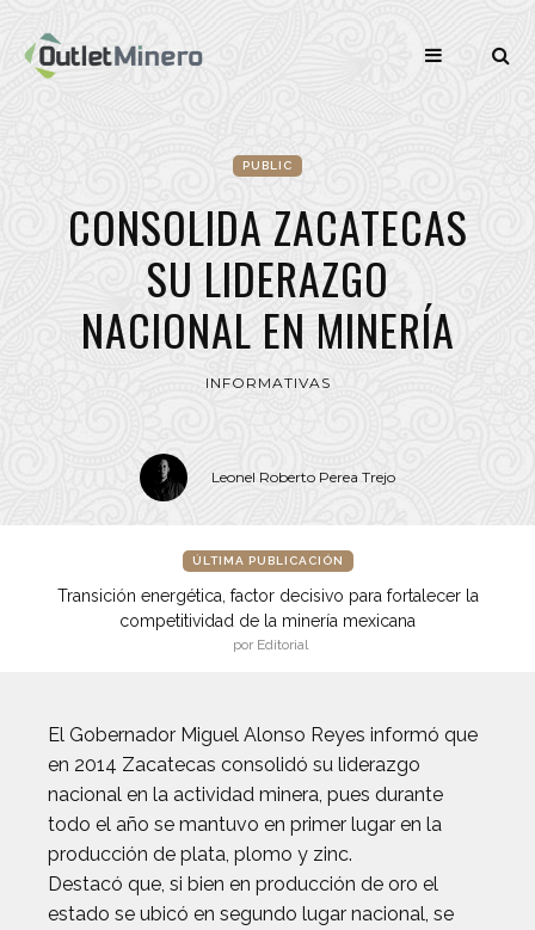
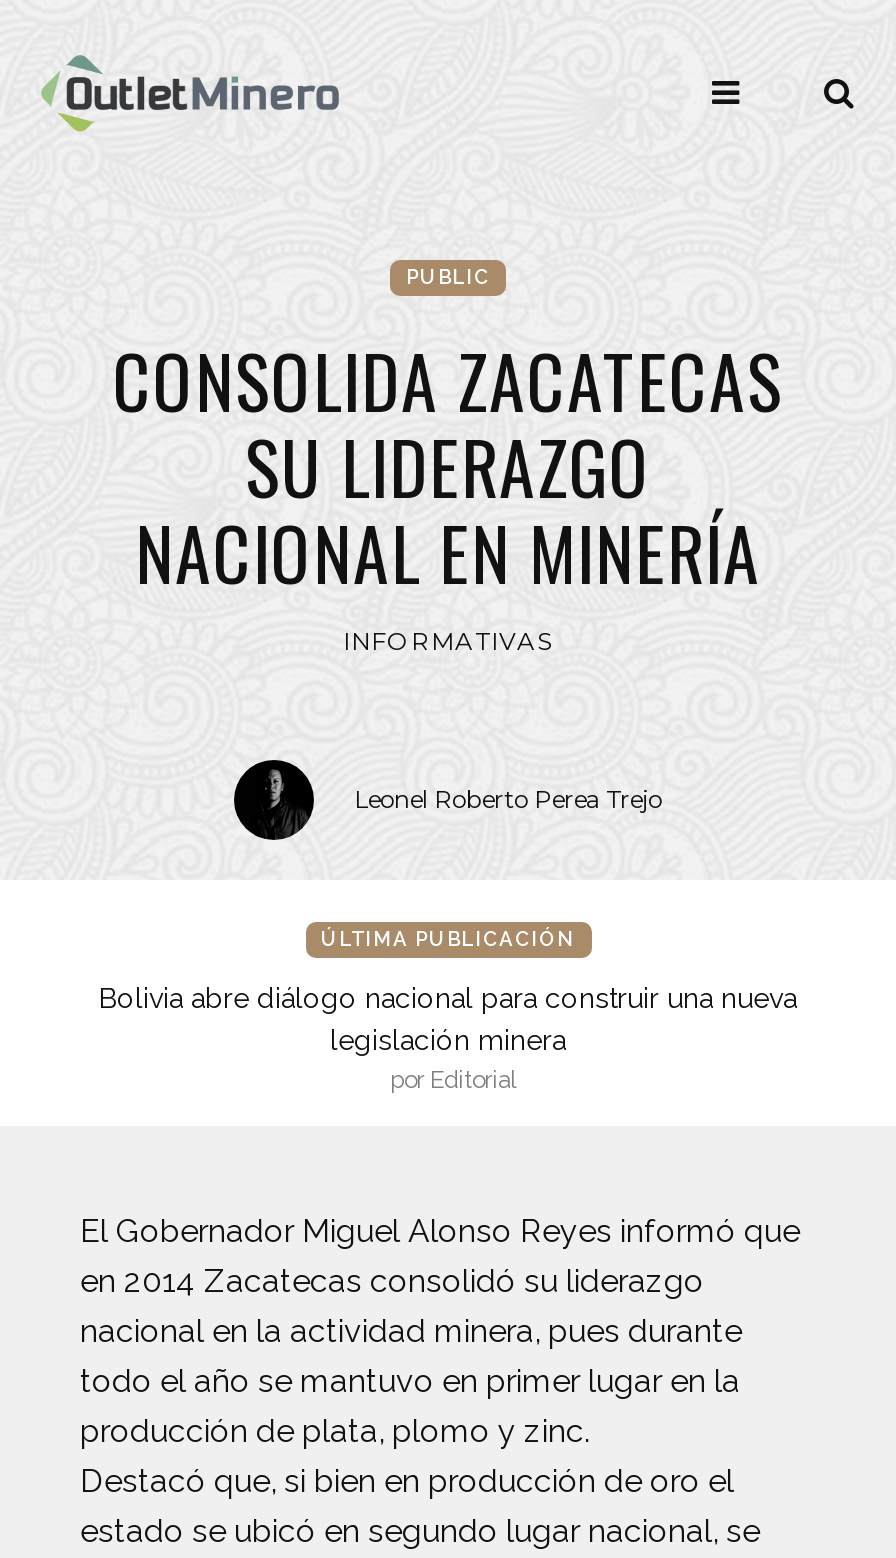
- Transición energética, factor decisivo para fortalecer la
- competitividad de la minería mexicana
+ Bolivia abre diálogo nacional para construir una nueva
+ legislación minera
